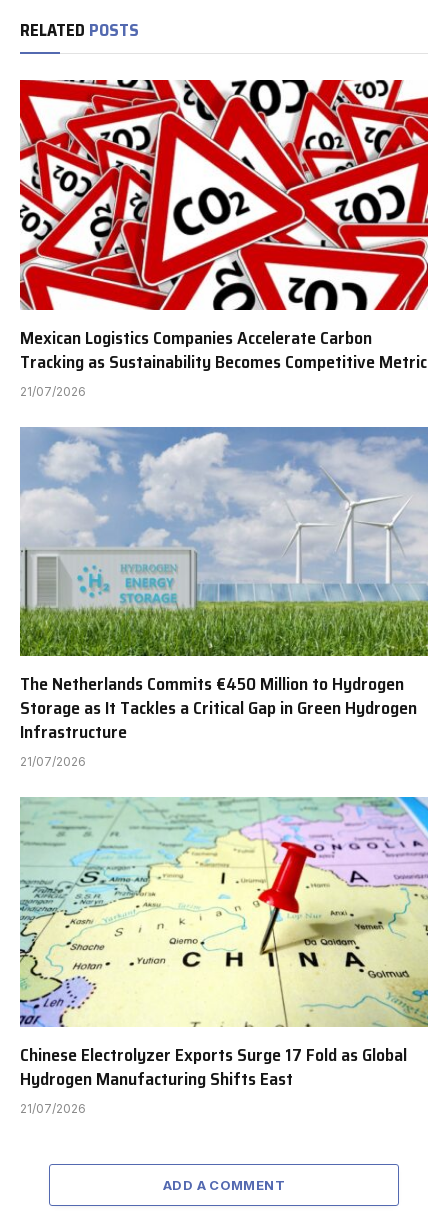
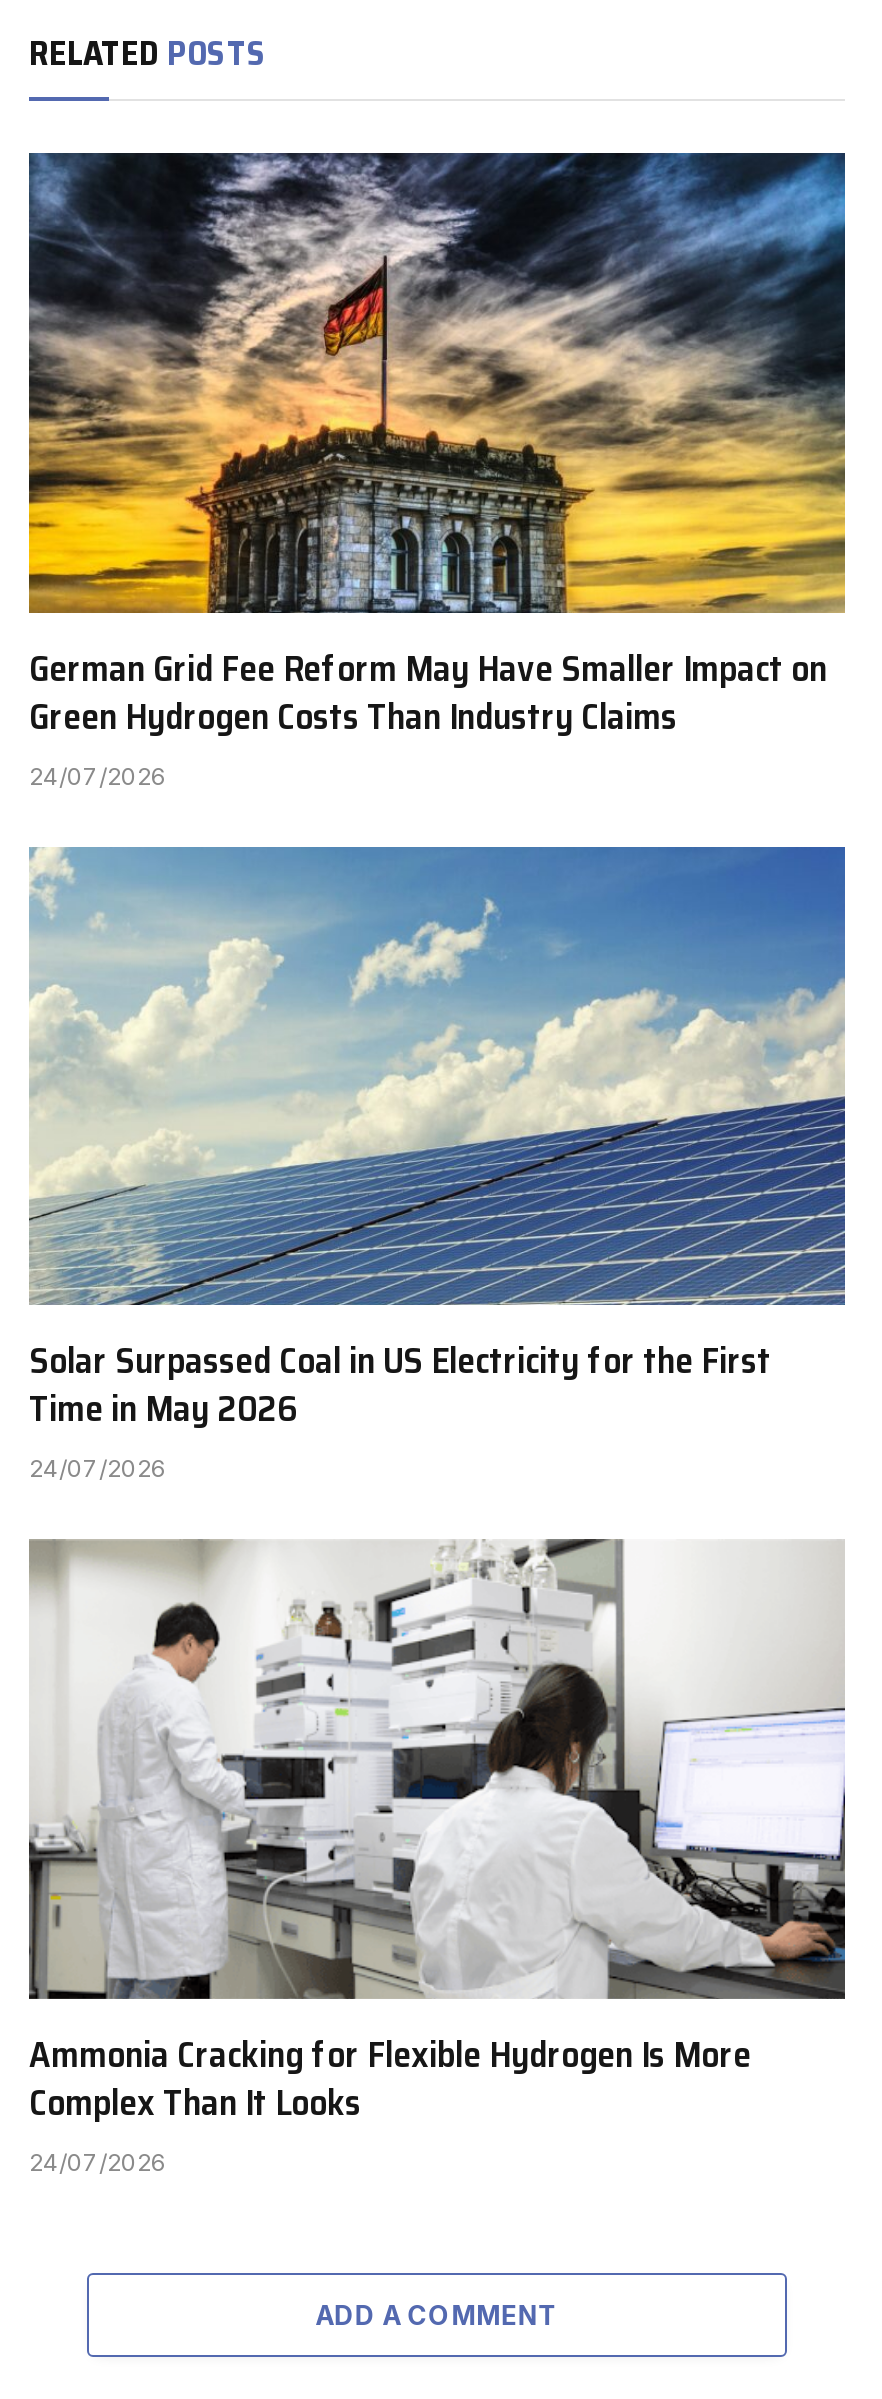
- [image]
- Mexican Logistics Companies Accelerate Carbon
- Tracking as Sustainability Becomes Competitive Metric
- 21/07/2026
+ [image]
+ German Grid Fee Reform May Have Smaller Impact on
+ Green Hydrogen Costs Than Industry Claims
+ 24/07/2026

- [image]
- The Netherlands Commits €450 Million to Hydrogen
- Storage as It Tackles a Critical Gap in Green Hydrogen
- Infrastructure
- 21/07/2026
+ [image]
+ Solar Surpassed Coal in US Electricity for the First
+ Time in May 2026
+ 24/07/2026

- [image]
- Chinese Electrolyzer Exports Surge 17 Fold as Global
- Hydrogen Manufacturing Shifts East
- 21/07/2026
+ [image]
+ Ammonia Cracking for Flexible Hydrogen Is More
+ Complex Than It Looks
+ 24/07/2026
